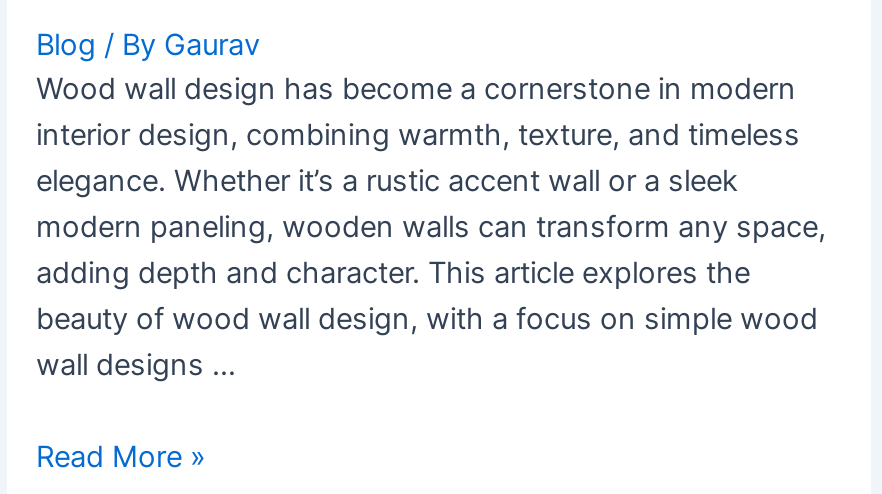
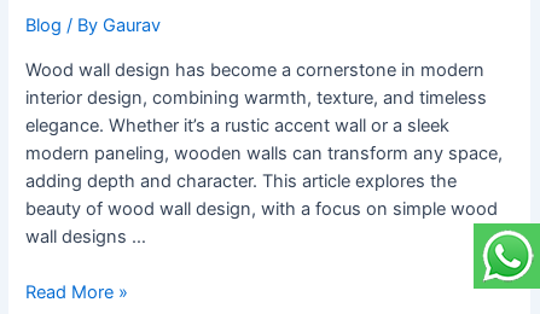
+ [image]
